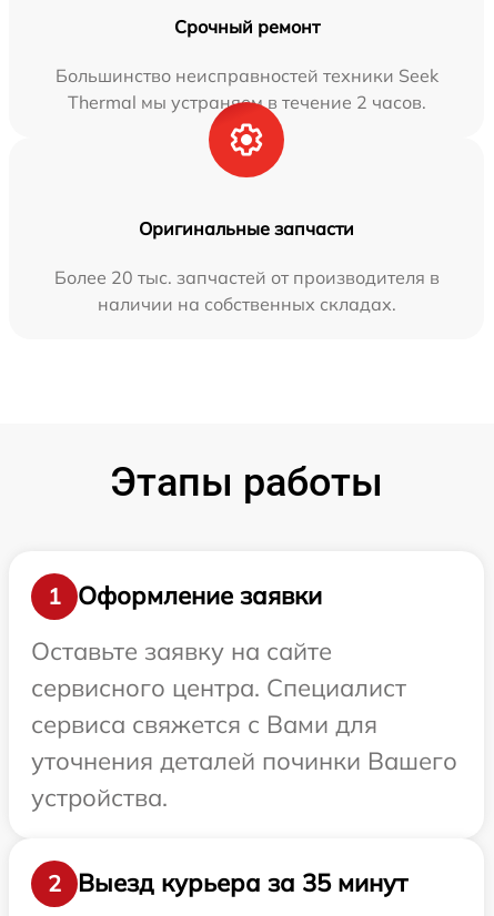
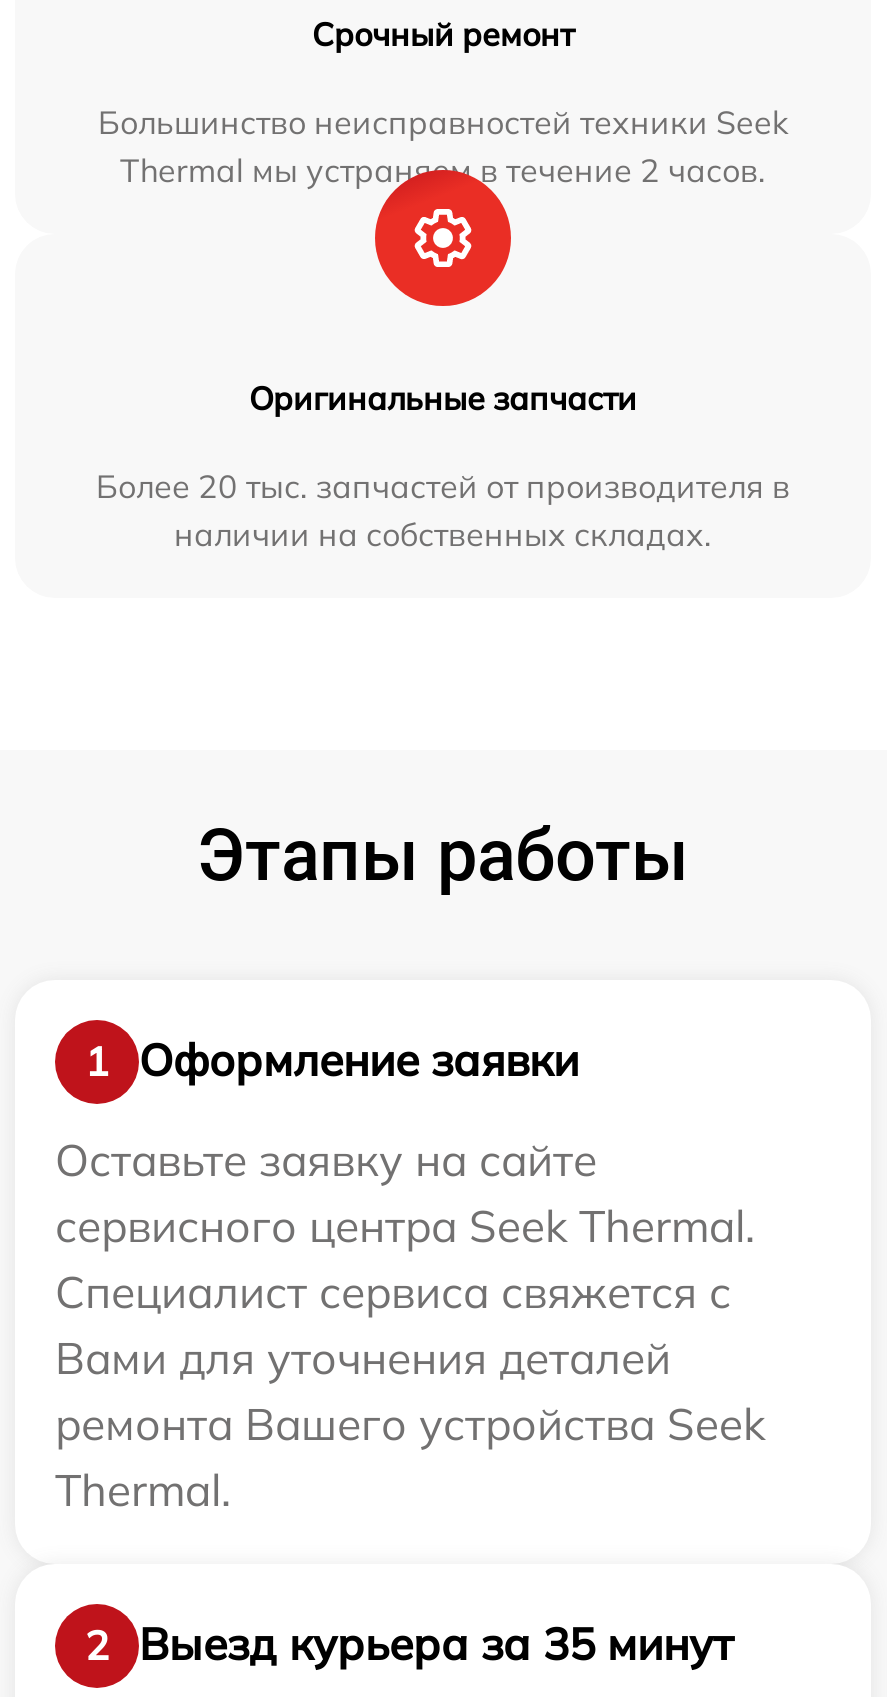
- сервисного центра. Специалист
- сервиса свяжется с Вами для
- уточнения деталей починки Вашего
- устройства.
+ сервисного центра Seek Thermal.
+ Специалист сервиса свяжется с
+ Вами для уточнения деталей
+ ремонта Вашего устройства Seek
+ Thermal.
